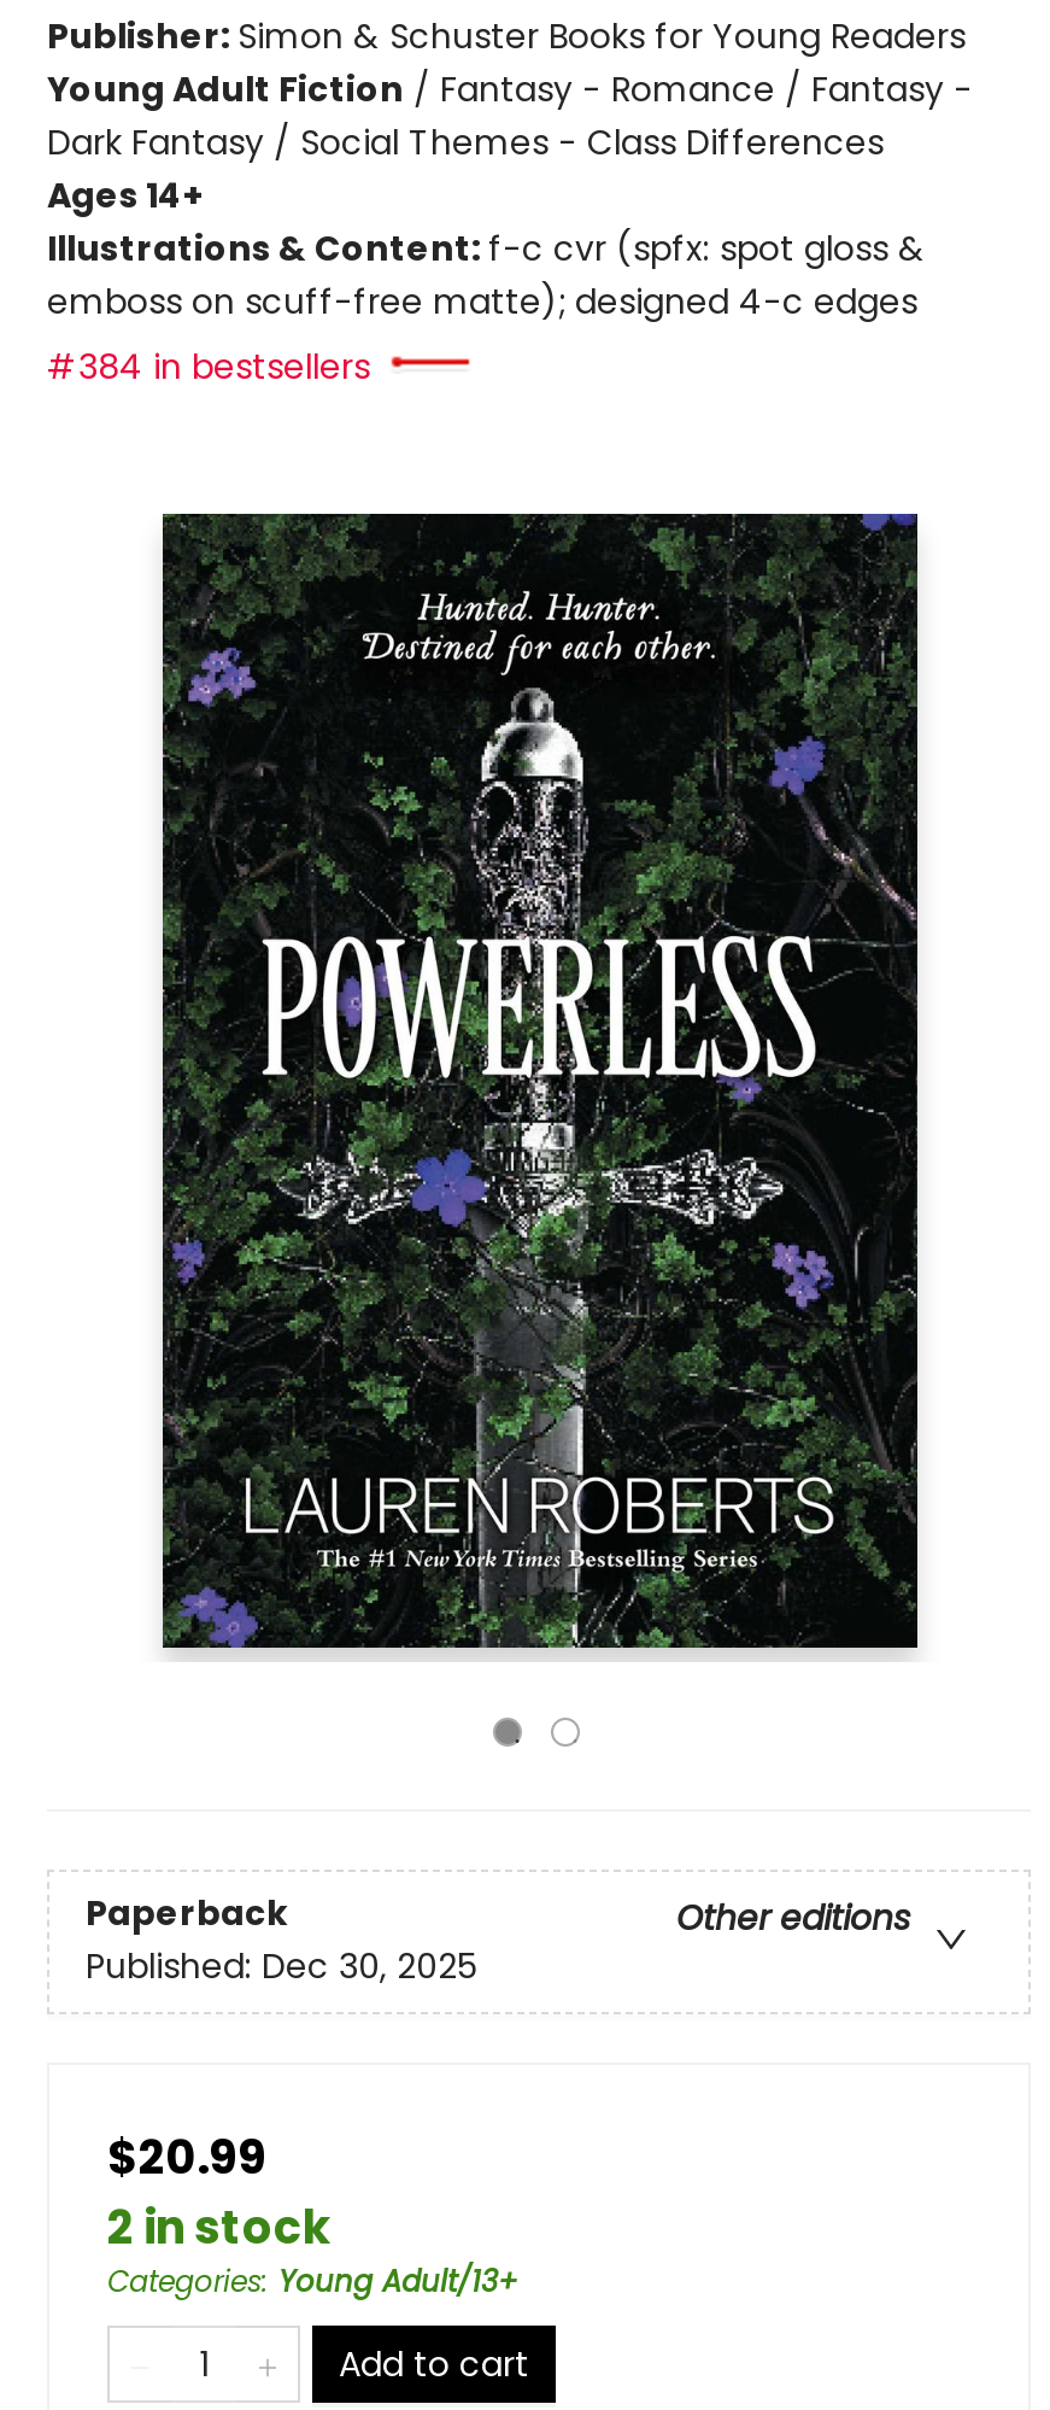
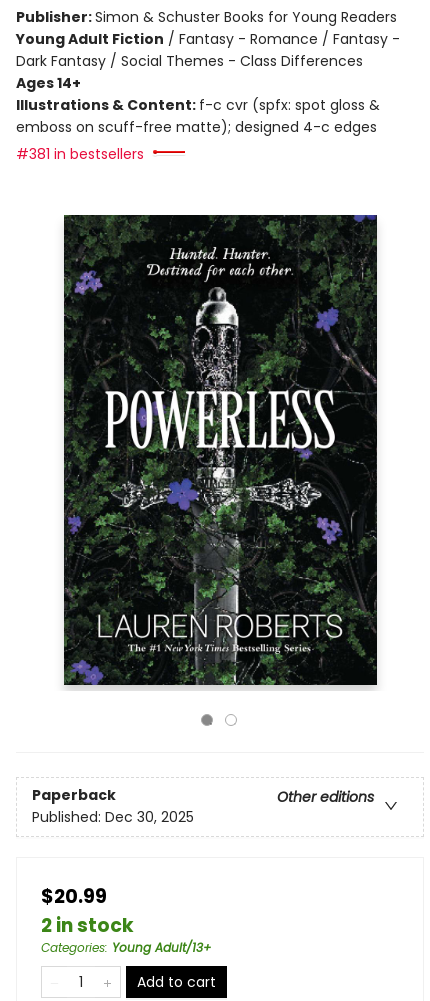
- #384 in bestsellers
+ #381 in bestsellers
